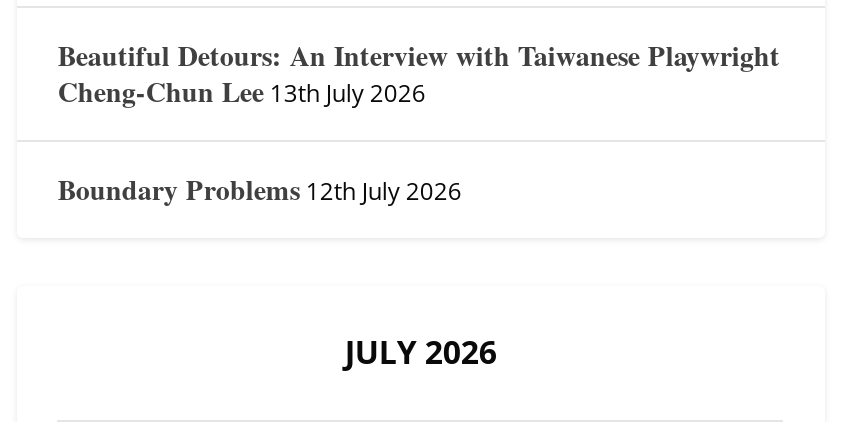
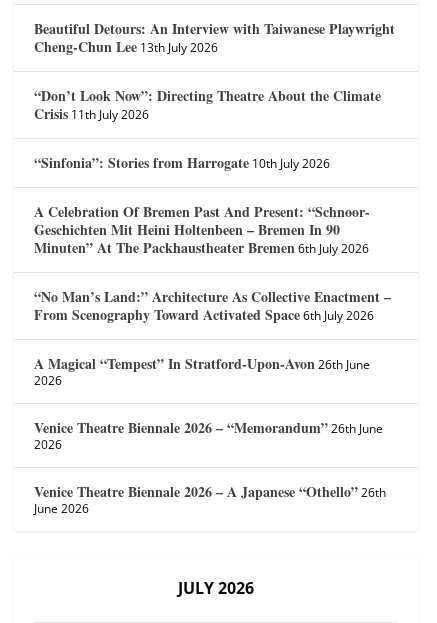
- Boundary Problems 12th July 2026
+ “Don’t Look Now”: Directing Theatre About the Climate
+ Crisis 11th July 2026
+ “Sinfonia”: Stories from Harrogate 10th July 2026
+ A Celebration Of Bremen Past And Present: “Schnoor-
+ Geschichten Mit Heini Holtenbeen – Bremen In 90
+ Minuten” At The Packhaustheater Bremen 6th July 2026
+ “No Man’s Land:” Architecture As Collective Enactment –
+ From Scenography Toward Activated Space 6th July 2026
+ A Magical “Tempest” In Stratford-Upon-Avon 26th June
+ 2026
+ Venice Theatre Biennale 2026 – “Memorandum” 26th June
+ 2026
+ Venice Theatre Biennale 2026 – A Japanese “Othello” 26th
+ June 2026
